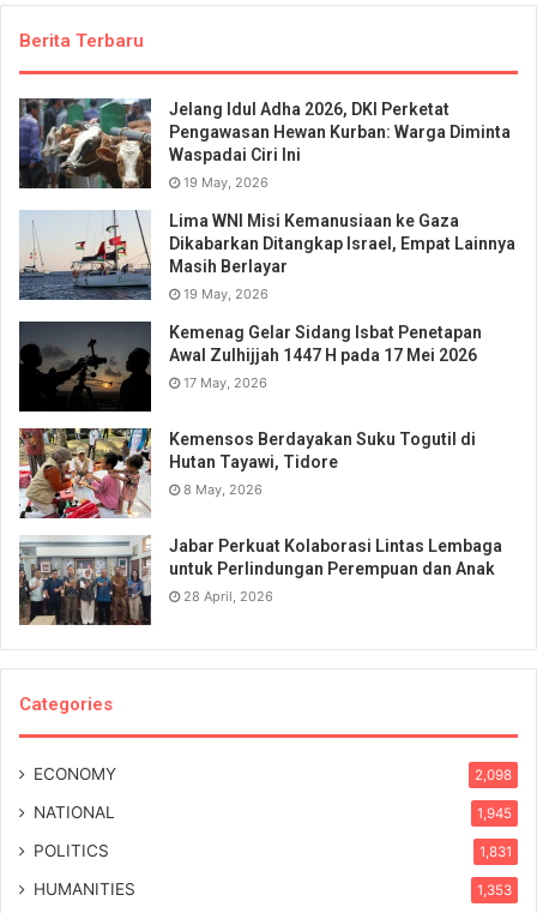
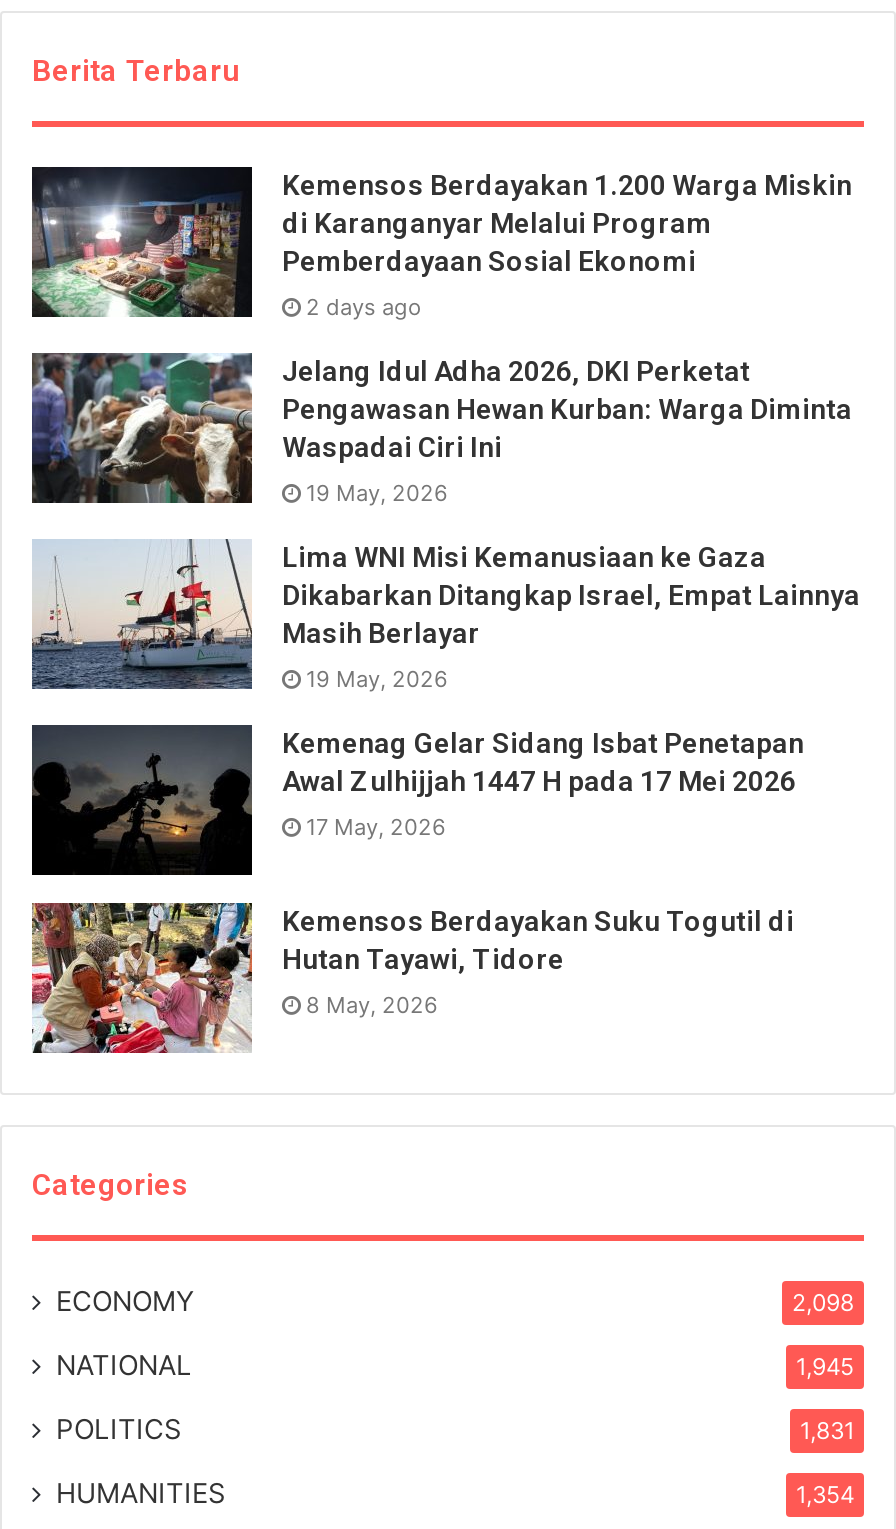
+ [image]
+ Kemensos Berdayakan 1.200 Warga Miskin
+ di Karanganyar Melalui Program
+ Pemberdayaan Sosial Ekonomi
+ 2 days ago

moved down: [image] | Jelang Idul Adha 2026, DKI Perketat | Pengawasan Hewan Kurban: Warga Diminta | ... | Hutan Tayawi, Tidore | 8 May, 2026

- [image]
- Jabar Perkuat Kolaborasi Lintas Lembaga
- untuk Perlindungan Perempuan dan Anak
- 28 April, 2026

- 1,353
+ 1,354
